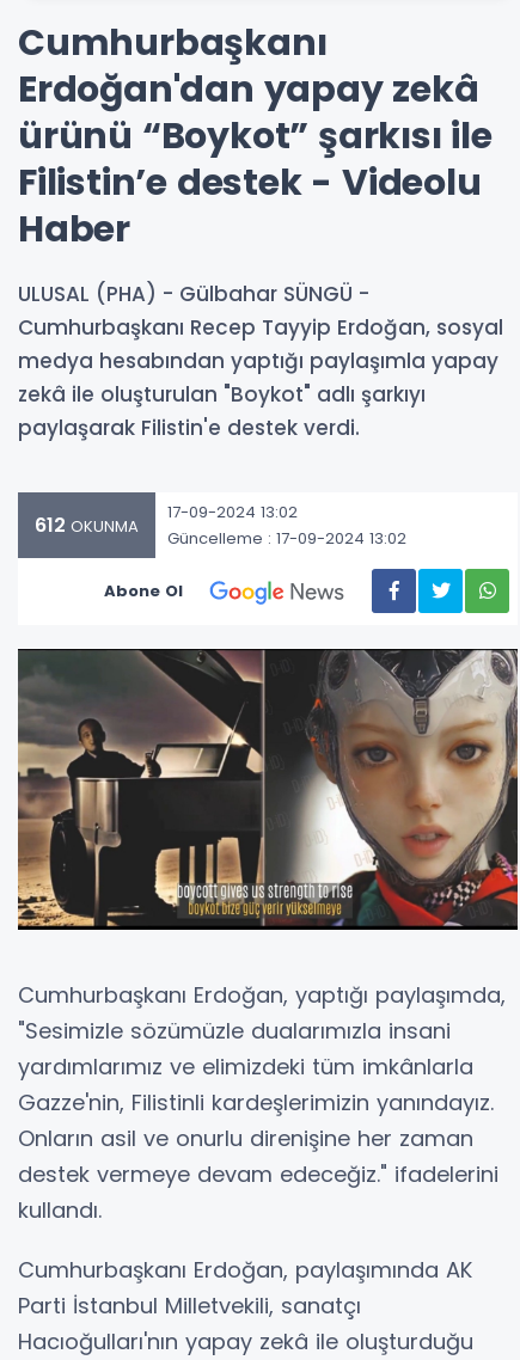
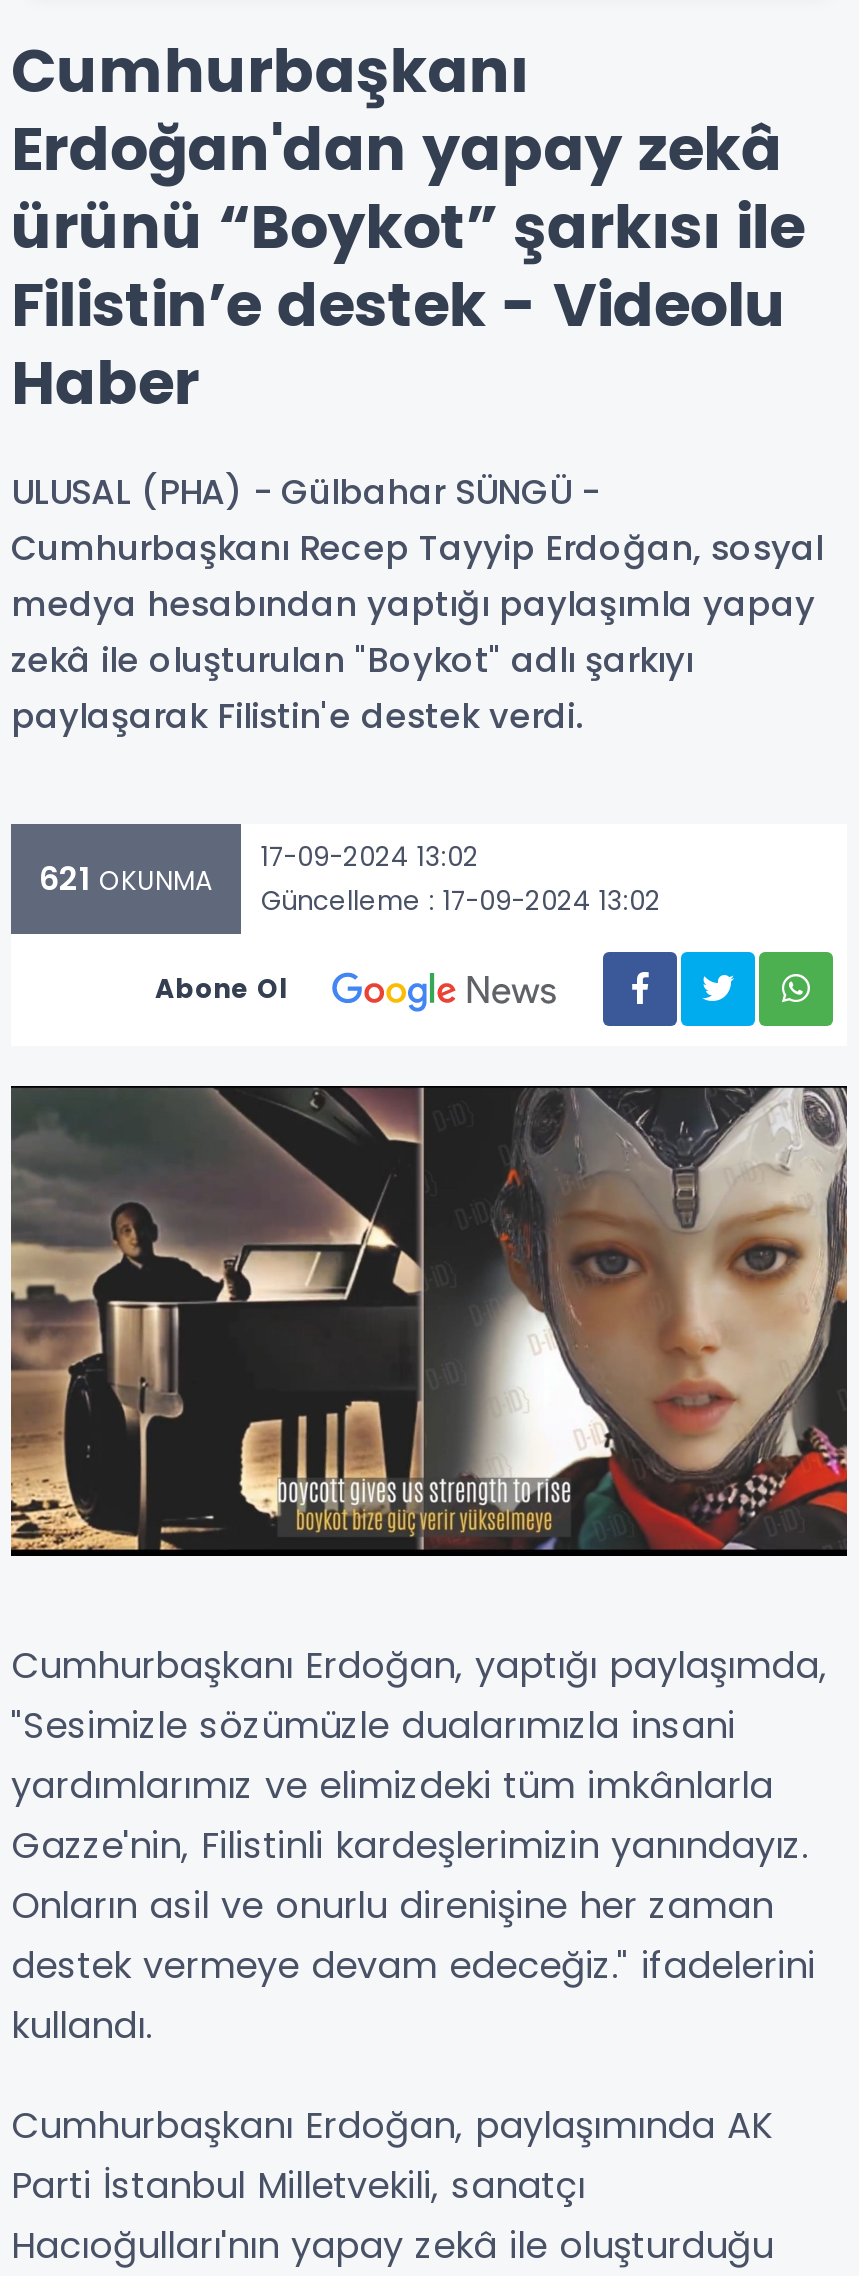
- 612 OKUNMA 17-09-2024 13:02 Güncelleme : 17-09-2024 13:02
+ 621 OKUNMA 17-09-2024 13:02 Güncelleme : 17-09-2024 13:02
